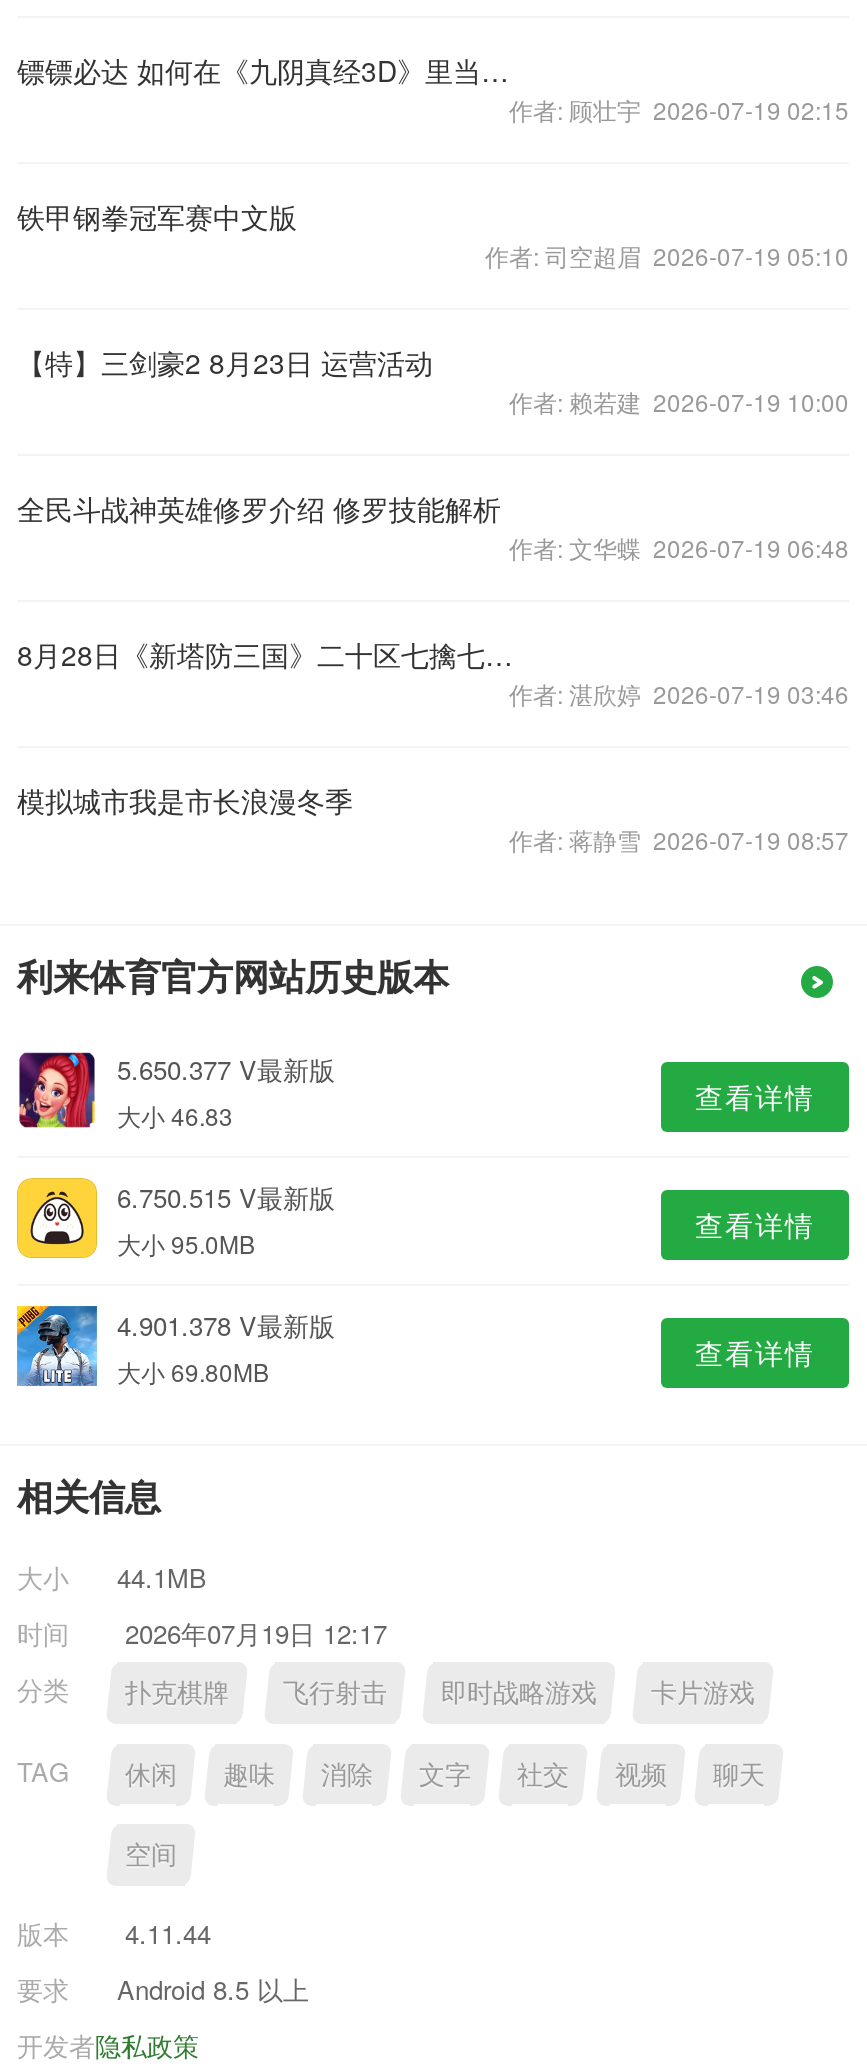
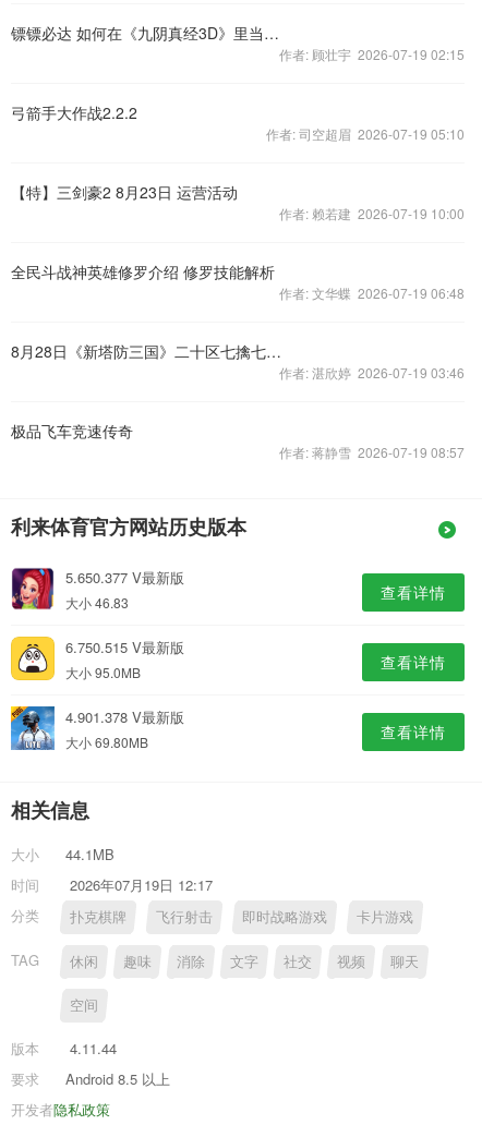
- 铁甲钢拳冠军赛中文版
+ 弓箭手大作战2.2.2

- 模拟城市我是市长浪漫冬季
+ 极品飞车竞速传奇
